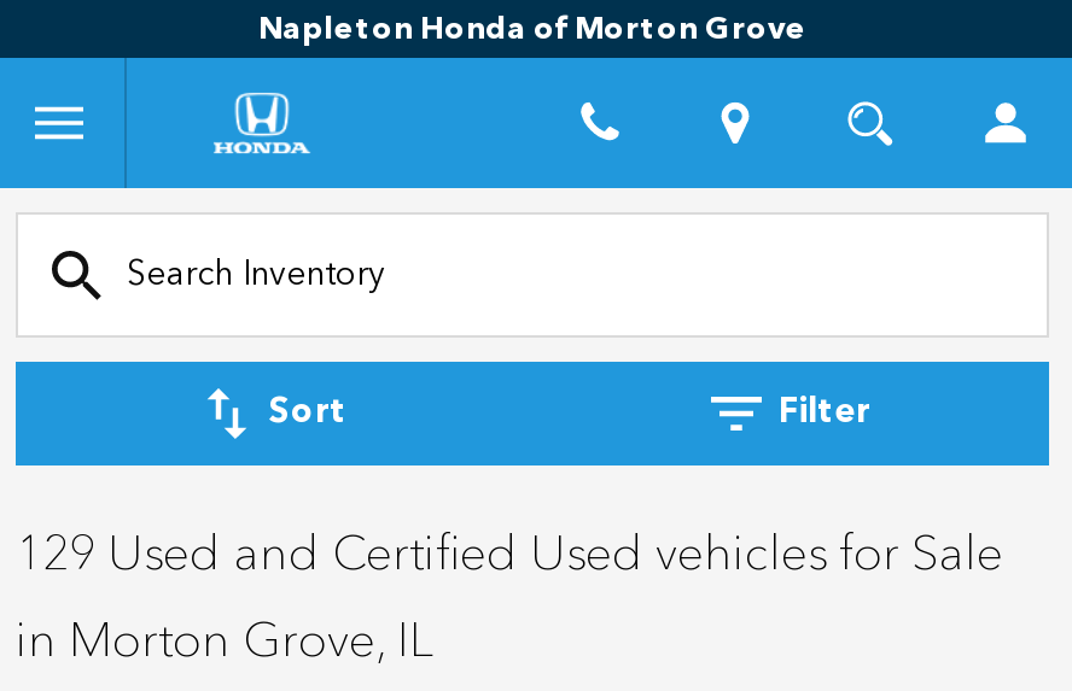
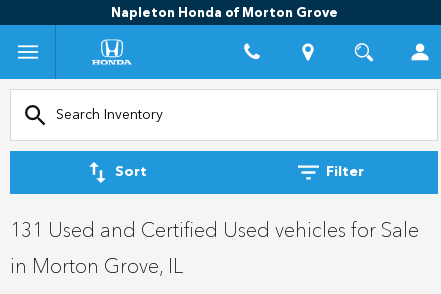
- 129 Used and Certified Used vehicles for Sale
+ 131 Used and Certified Used vehicles for Sale
